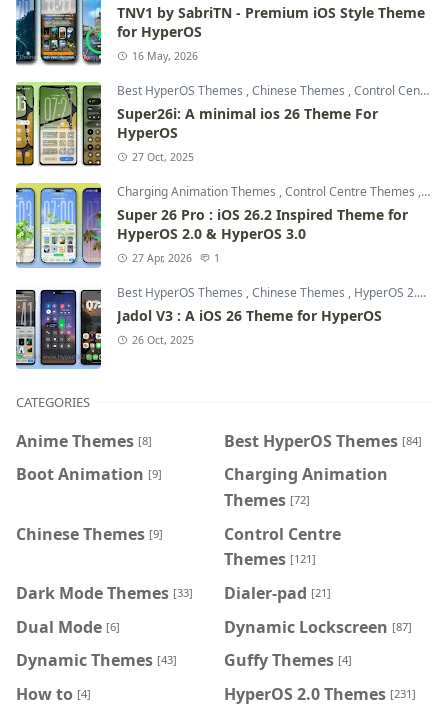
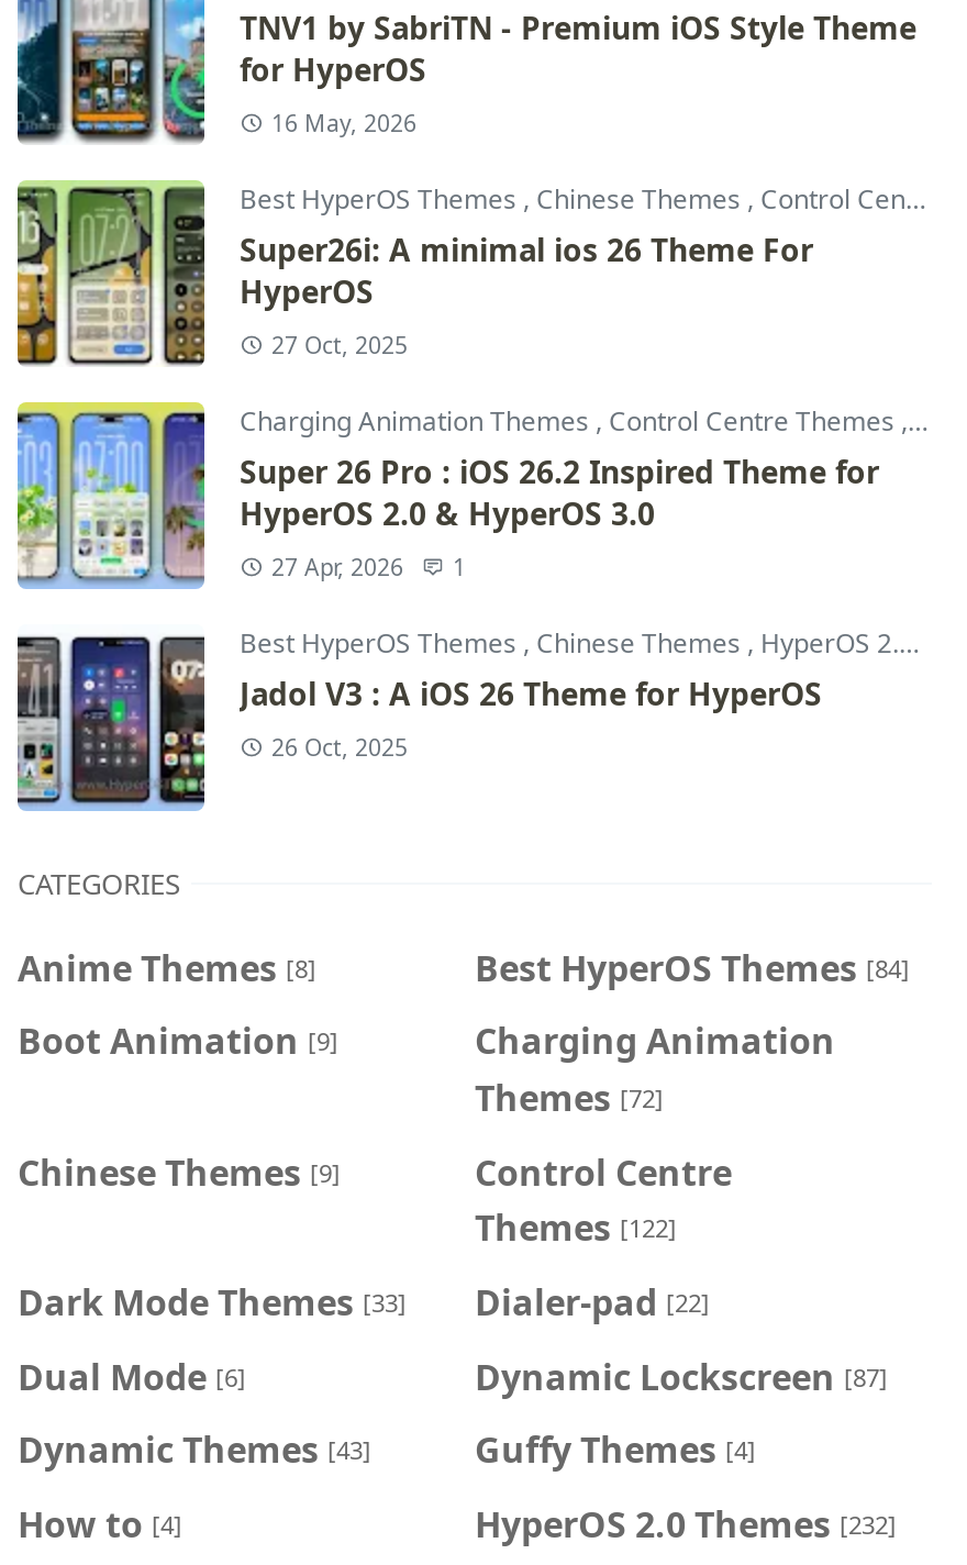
- Themes [121]
+ Themes [122]

- Dark Mode Themes [33] Dialer-pad [21]
+ Dark Mode Themes [33] Dialer-pad [22]

- HyperOS 2.0 Themes [231]
+ HyperOS 2.0 Themes [232]
